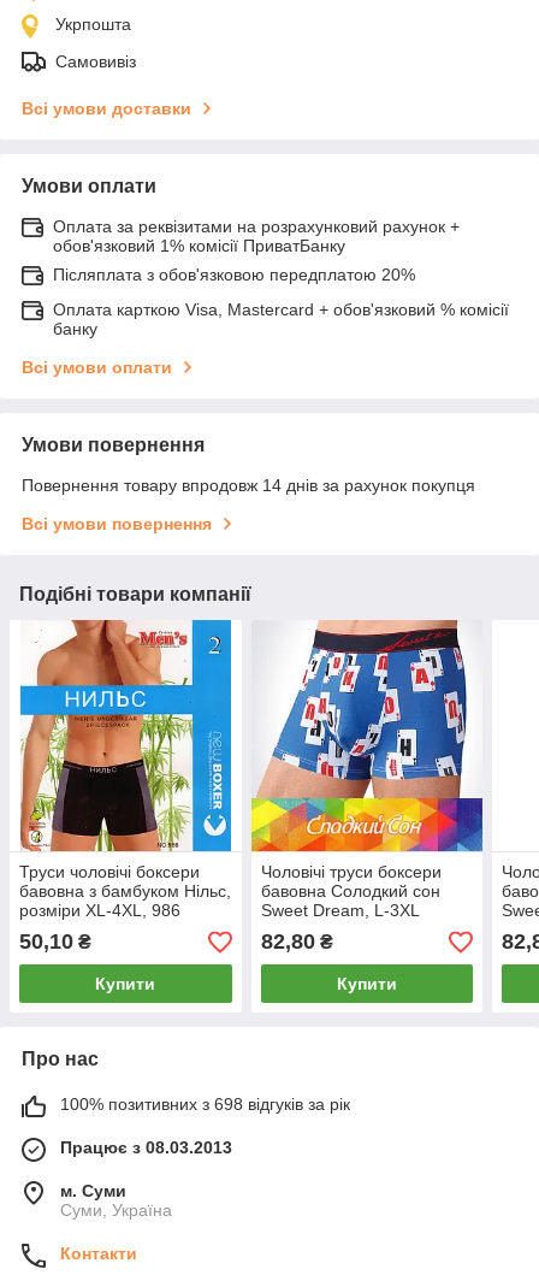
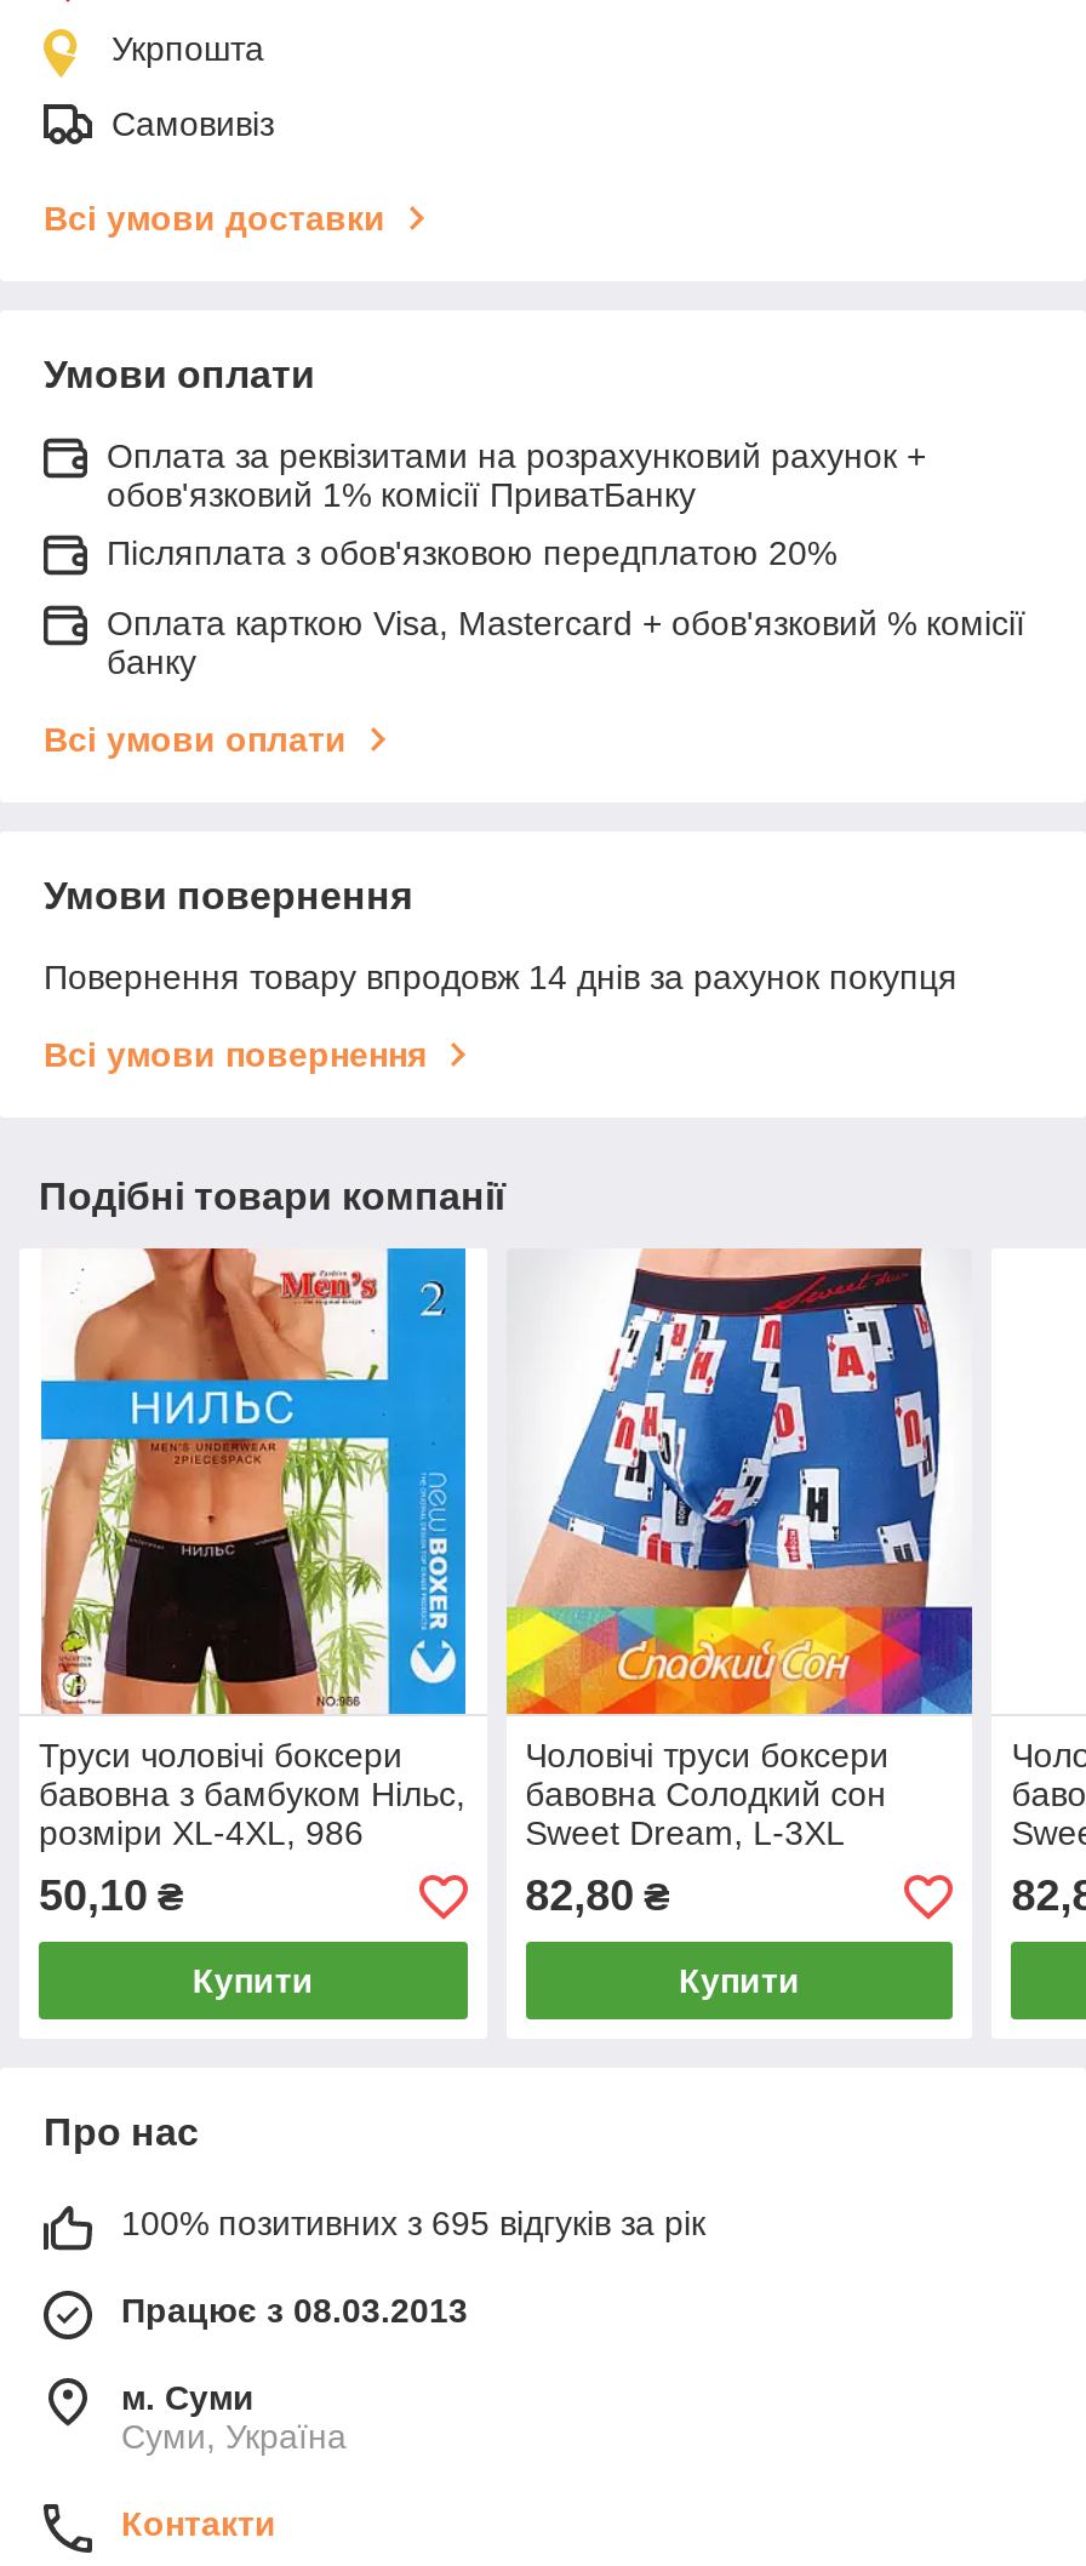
- 100% позитивних з 698 відгуків за рік
+ 100% позитивних з 695 відгуків за рік
